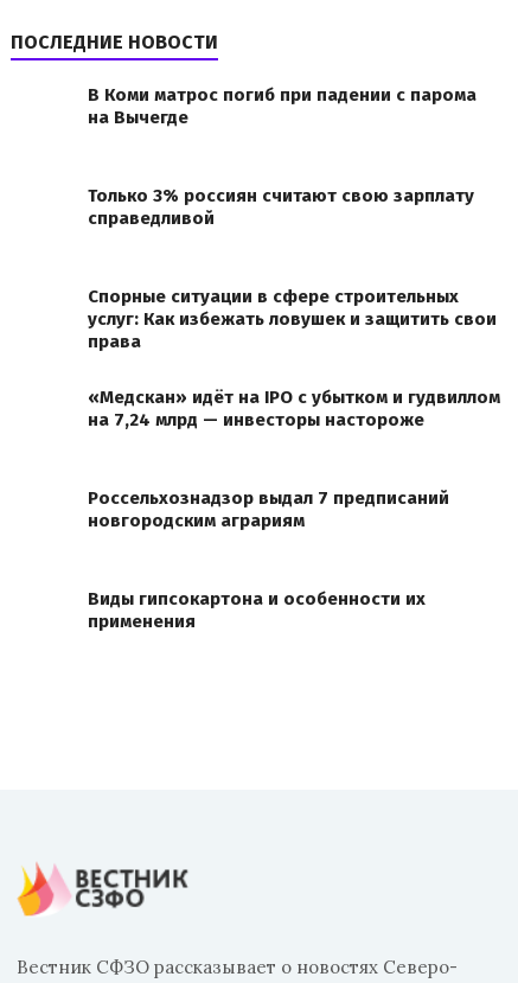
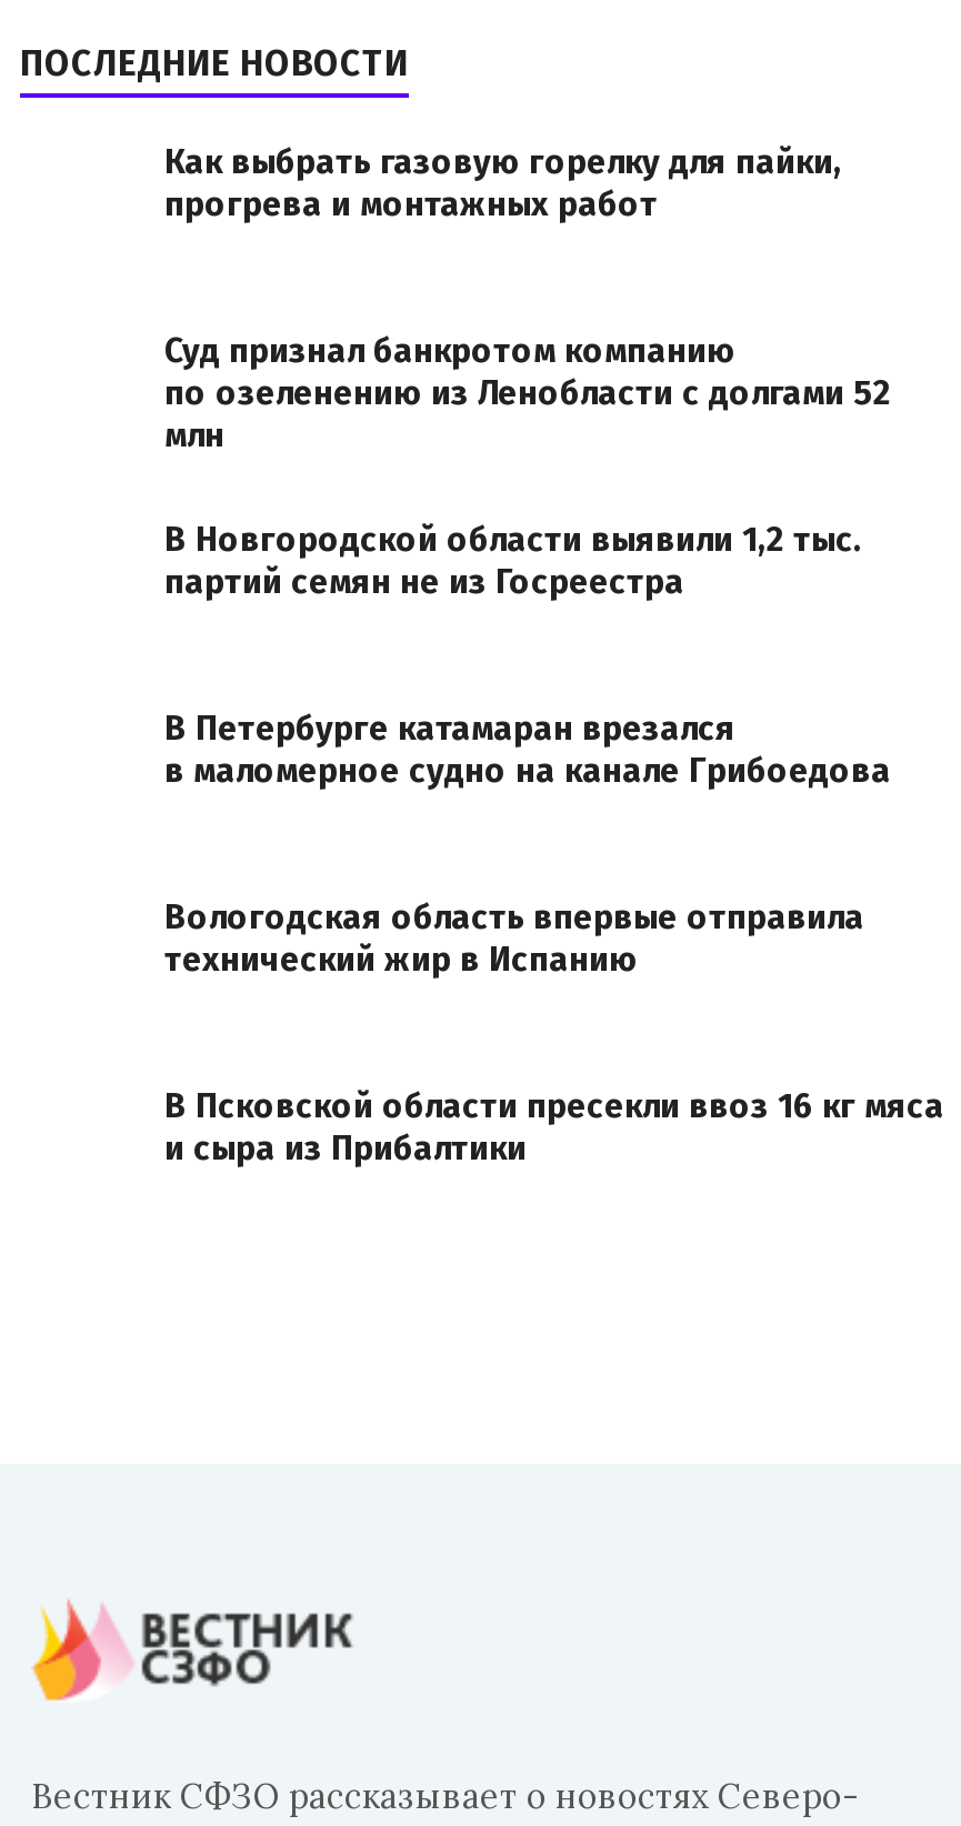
- В Коми матрос погиб при падении с парома
- на Вычегде
+ Как выбрать газовую горелку для пайки,
+ прогрева и монтажных работ

- Только 3% россиян считают свою зарплату
- справедливой
+ Суд признал банкротом компанию
+ по озеленению из Ленобласти с долгами 52
+ млн

- Спорные ситуации в сфере строительных
- услуг: Как избежать ловушек и защитить свои
- права
+ В Новгородской области выявили 1,2 тыс.
+ партий семян не из Госреестра

- «Медскан» идёт на IPO с убытком и гудвиллом
- на 7,24 млрд — инвесторы настороже
+ В Петербурге катамаран врезался
+ в маломерное судно на канале Грибоедова

- Россельхознадзор выдал 7 предписаний
- новгородским аграриям
+ Вологодская область впервые отправила
+ технический жир в Испанию

- Виды гипсокартона и особенности их
- применения
+ В Псковской области пресекли ввоз 16 кг мяса
+ и сыра из Прибалтики
